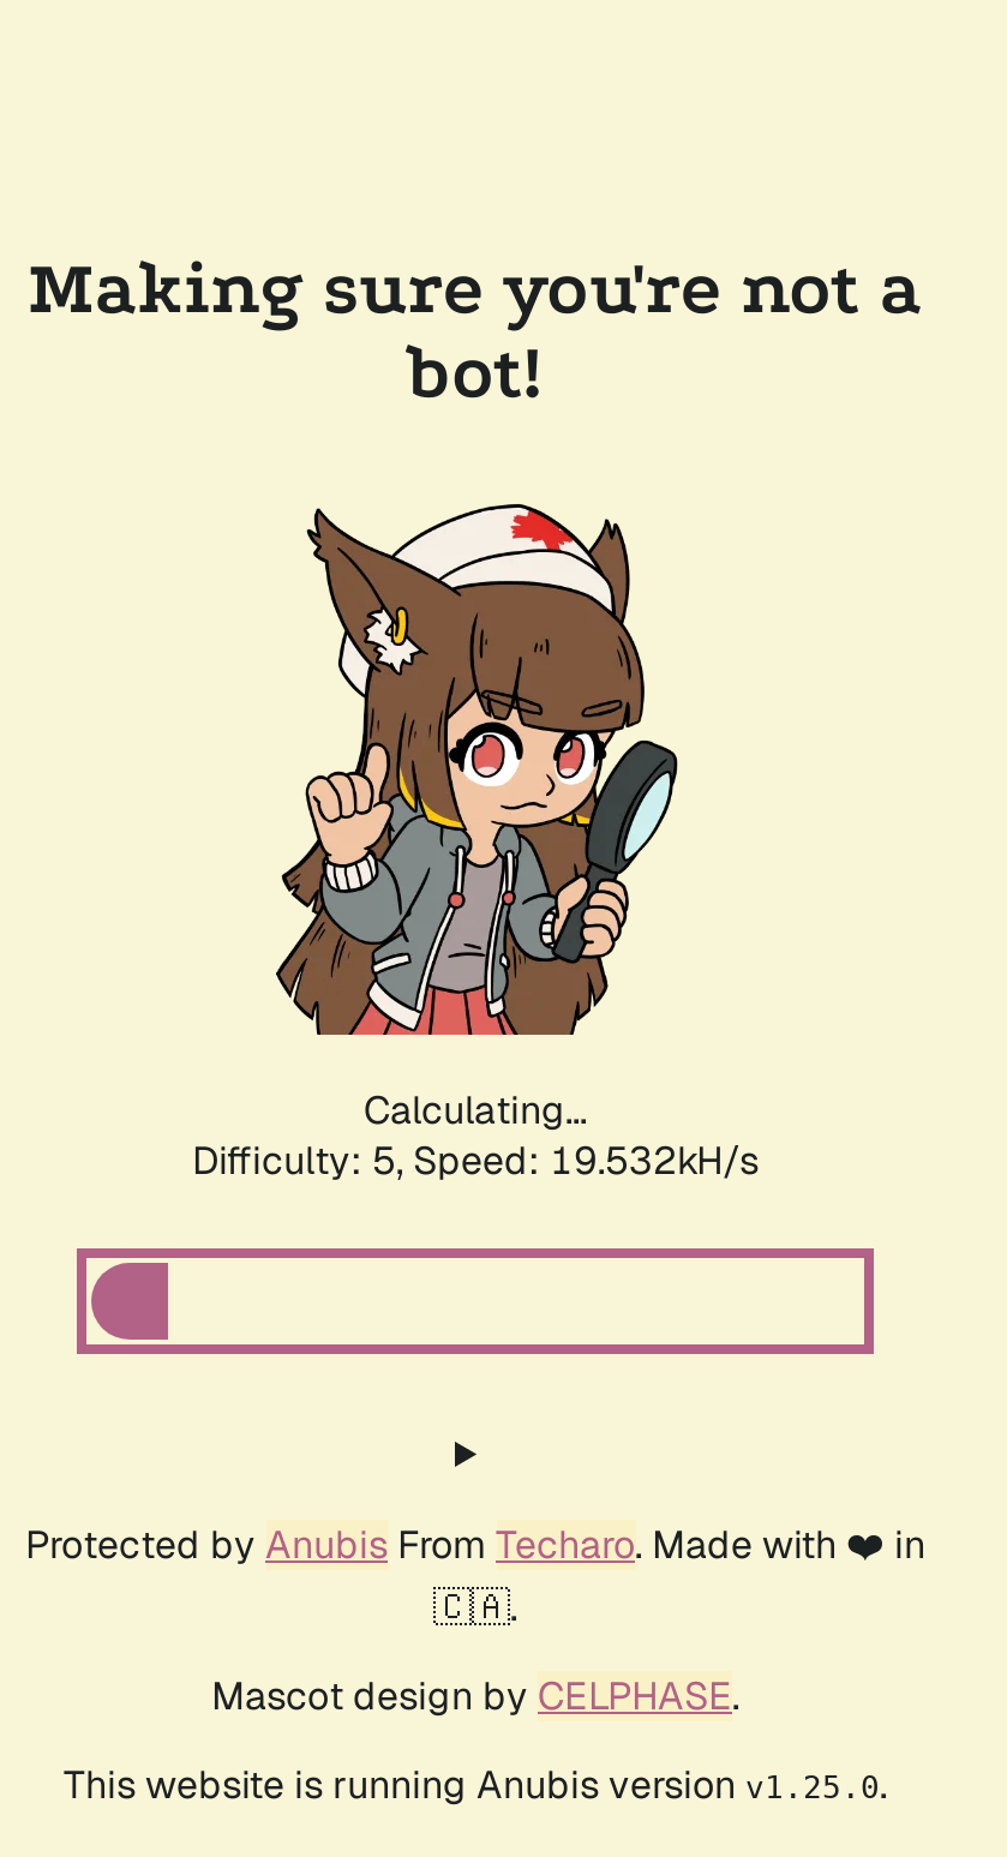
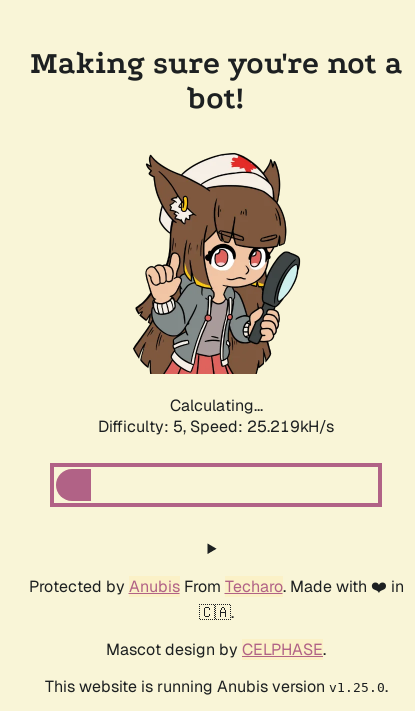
- Difficulty: 5, Speed: 19.532kH/s
+ Difficulty: 5, Speed: 25.219kH/s
